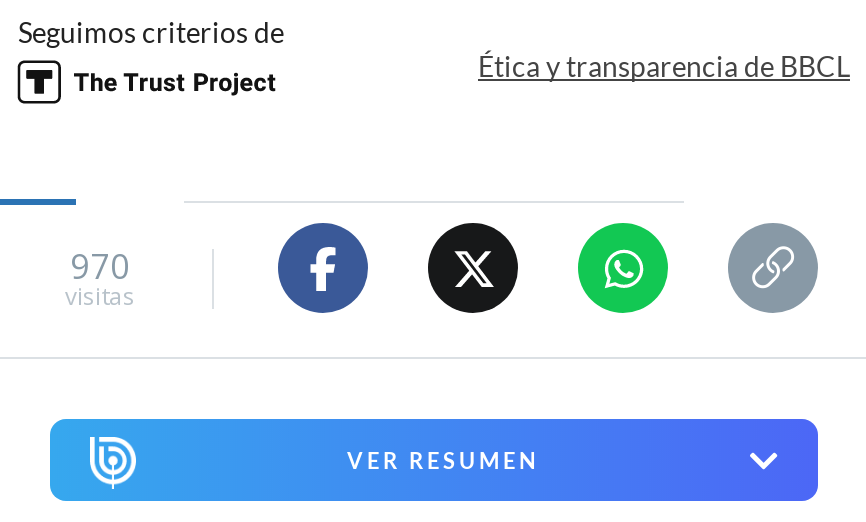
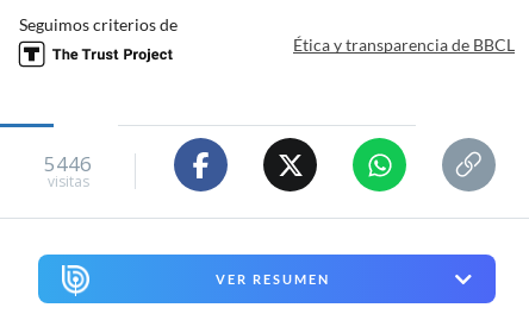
- 970
+ 5446
